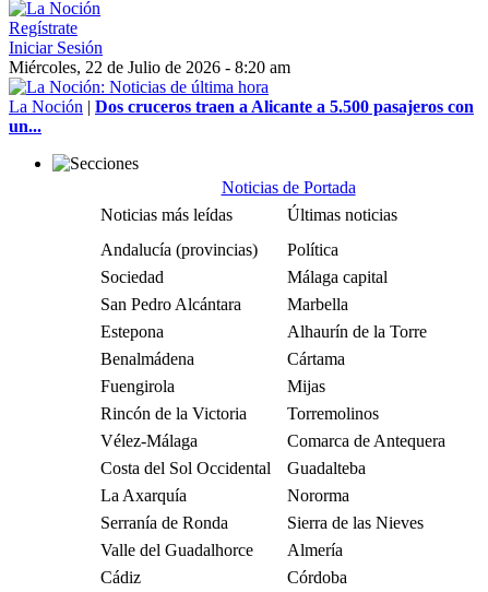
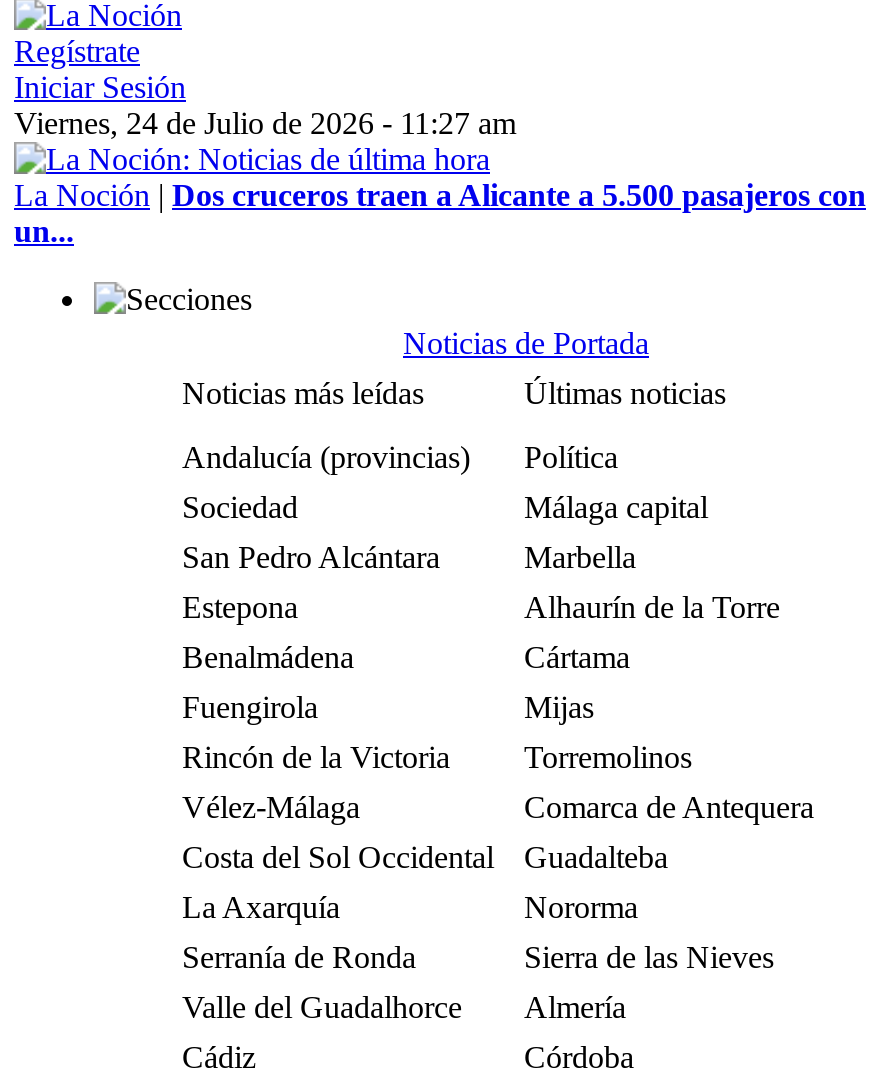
- Miércoles, 22 de Julio de 2026 - 8:20 am
+ Viernes, 24 de Julio de 2026 - 11:27 am
